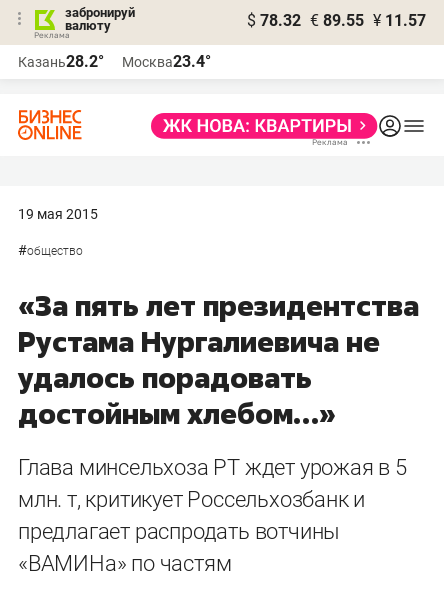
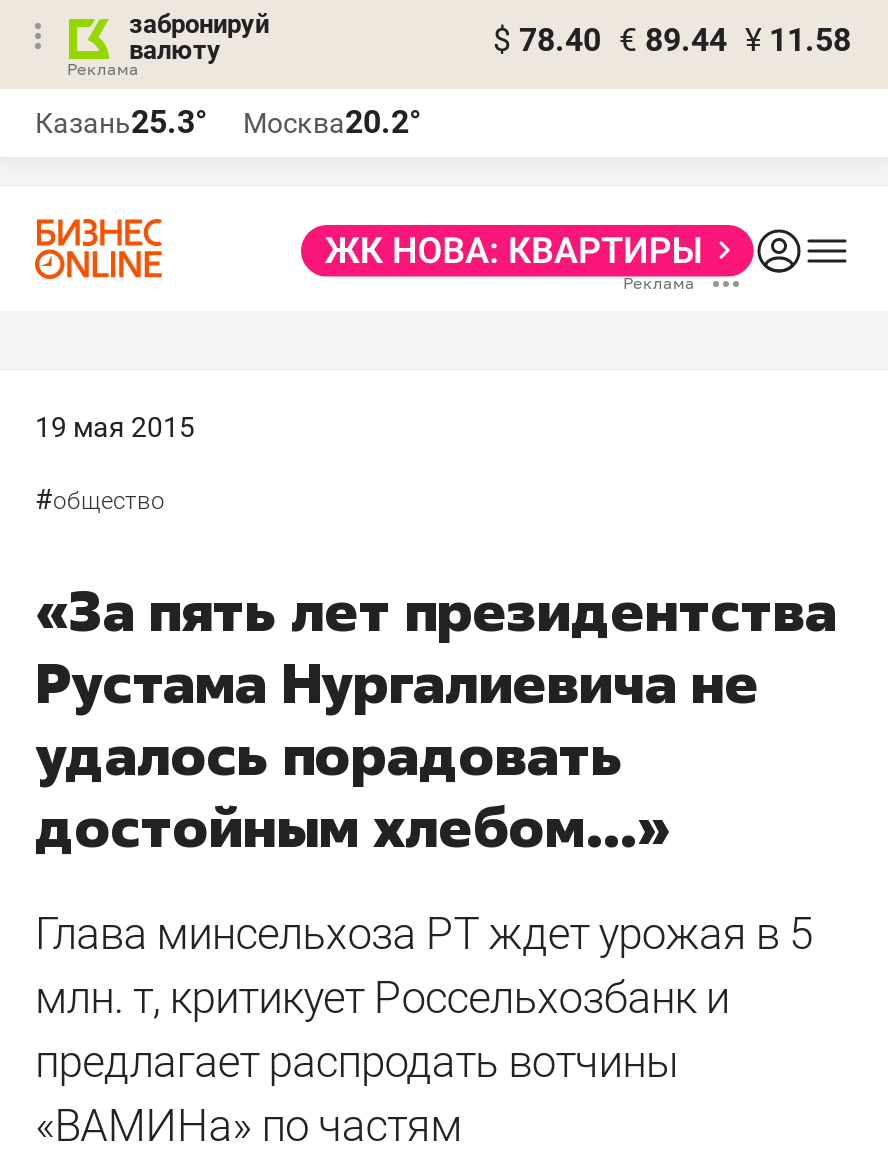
- $ 78.32 € 89.55 ¥ 11.57
+ $ 78.40 € 89.44 ¥ 11.58

- Казань28.2°
+ Казань25.3°

- Москва23.4°
+ Москва20.2°
